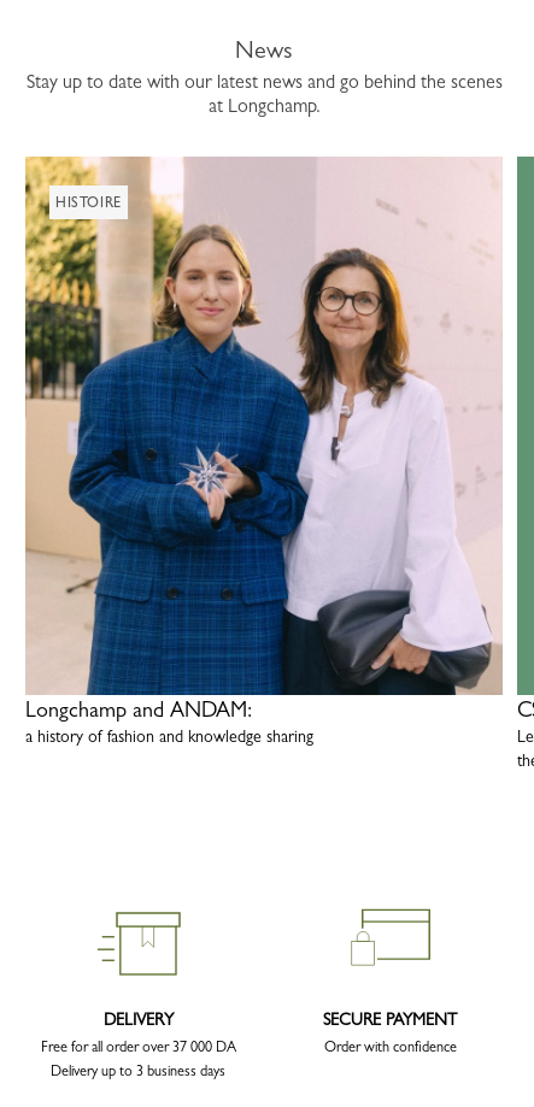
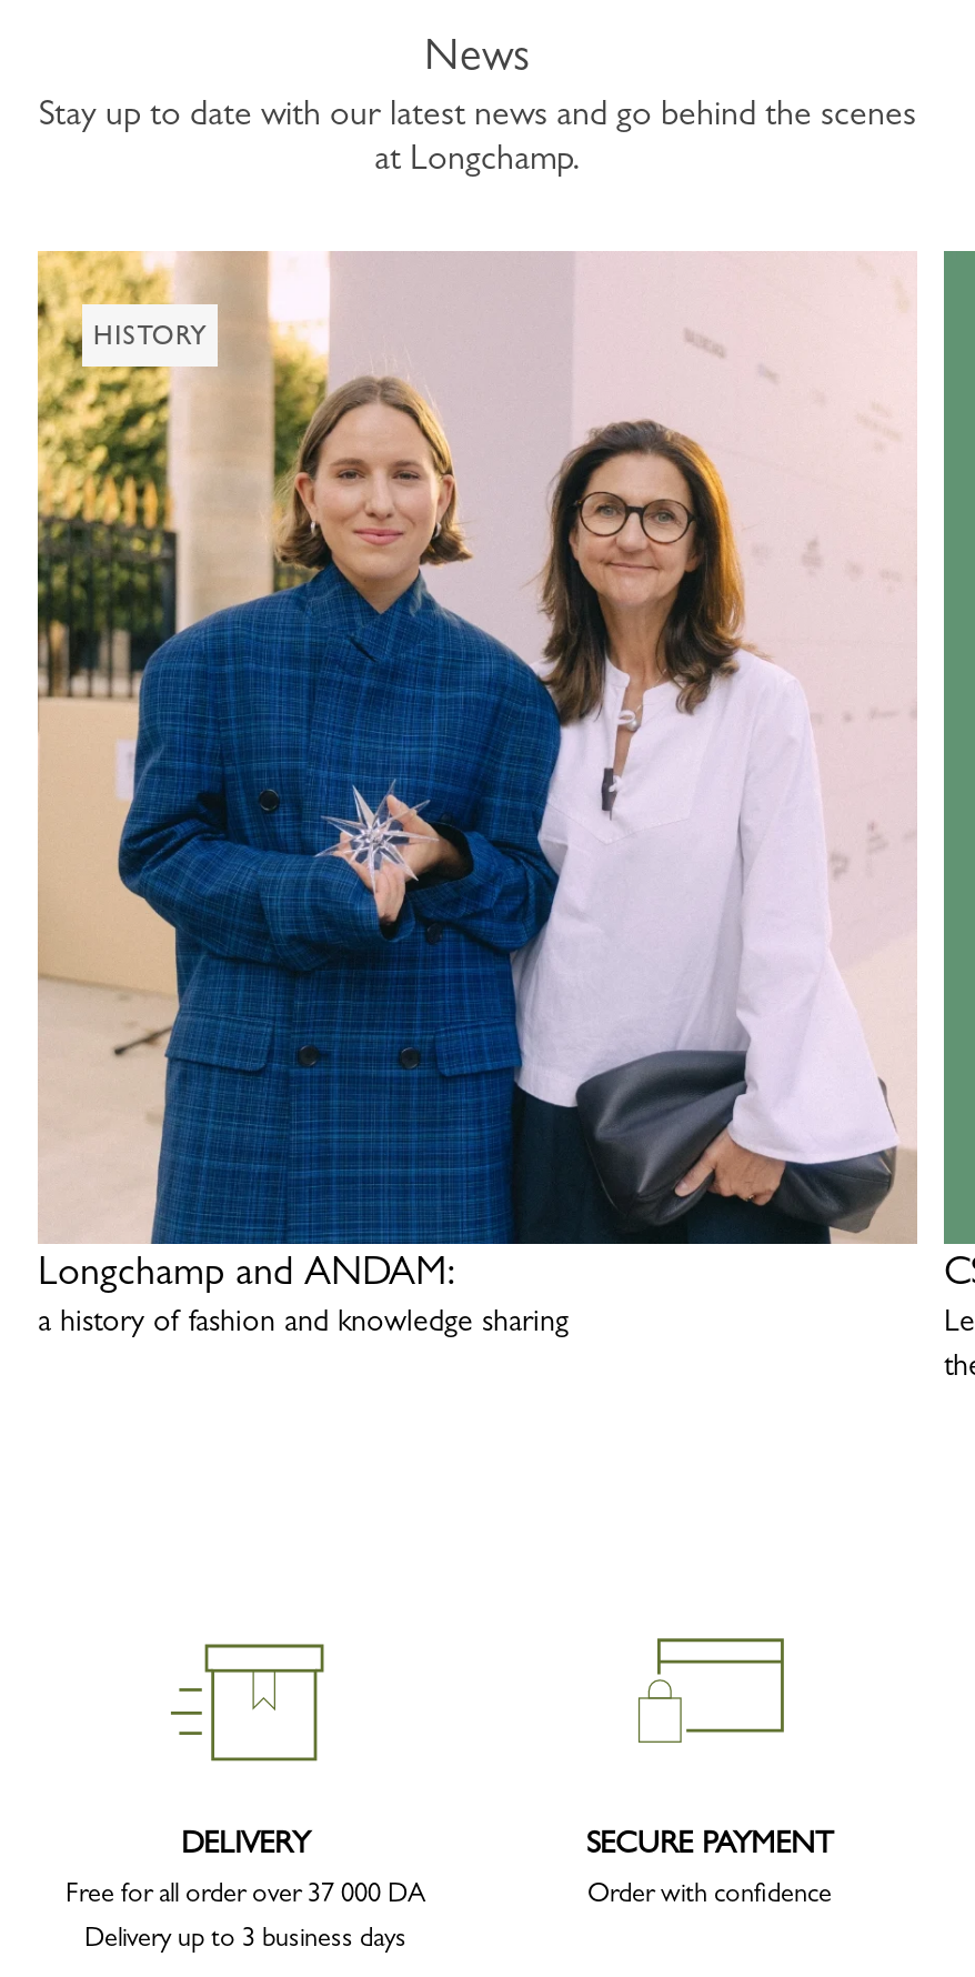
- HISTOIRE
+ HISTORY
